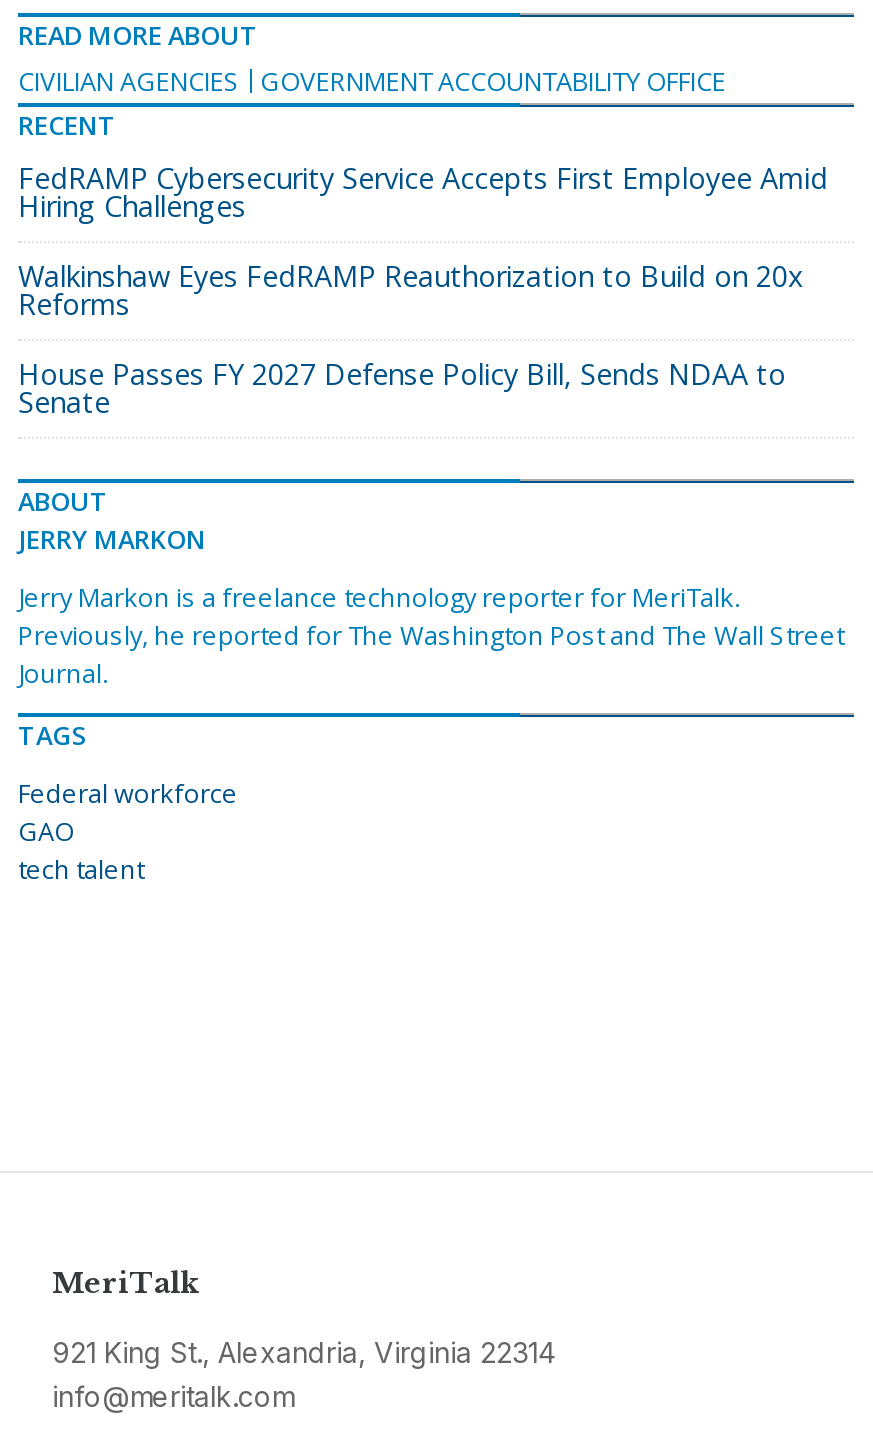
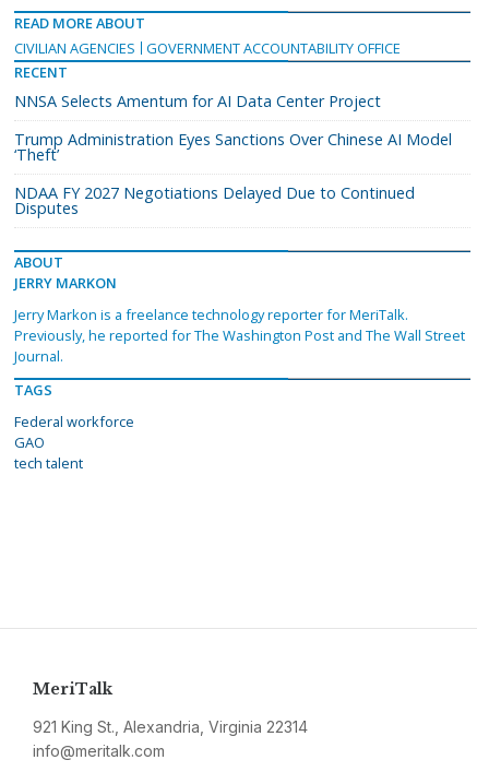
- FedRAMP Cybersecurity Service Accepts First Employee Amid
- Hiring Challenges
+ NNSA Selects Amentum for AI Data Center Project

- Walkinshaw Eyes FedRAMP Reauthorization to Build on 20x
- Reforms
+ Trump Administration Eyes Sanctions Over Chinese AI Model
+ ‘Theft’

- House Passes FY 2027 Defense Policy Bill, Sends NDAA to
- Senate
+ NDAA FY 2027 Negotiations Delayed Due to Continued
+ Disputes
